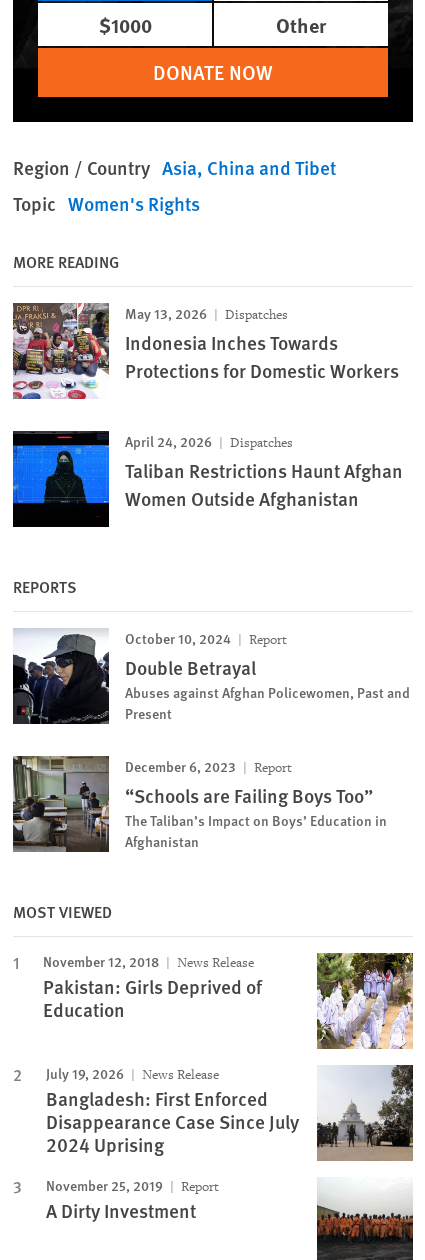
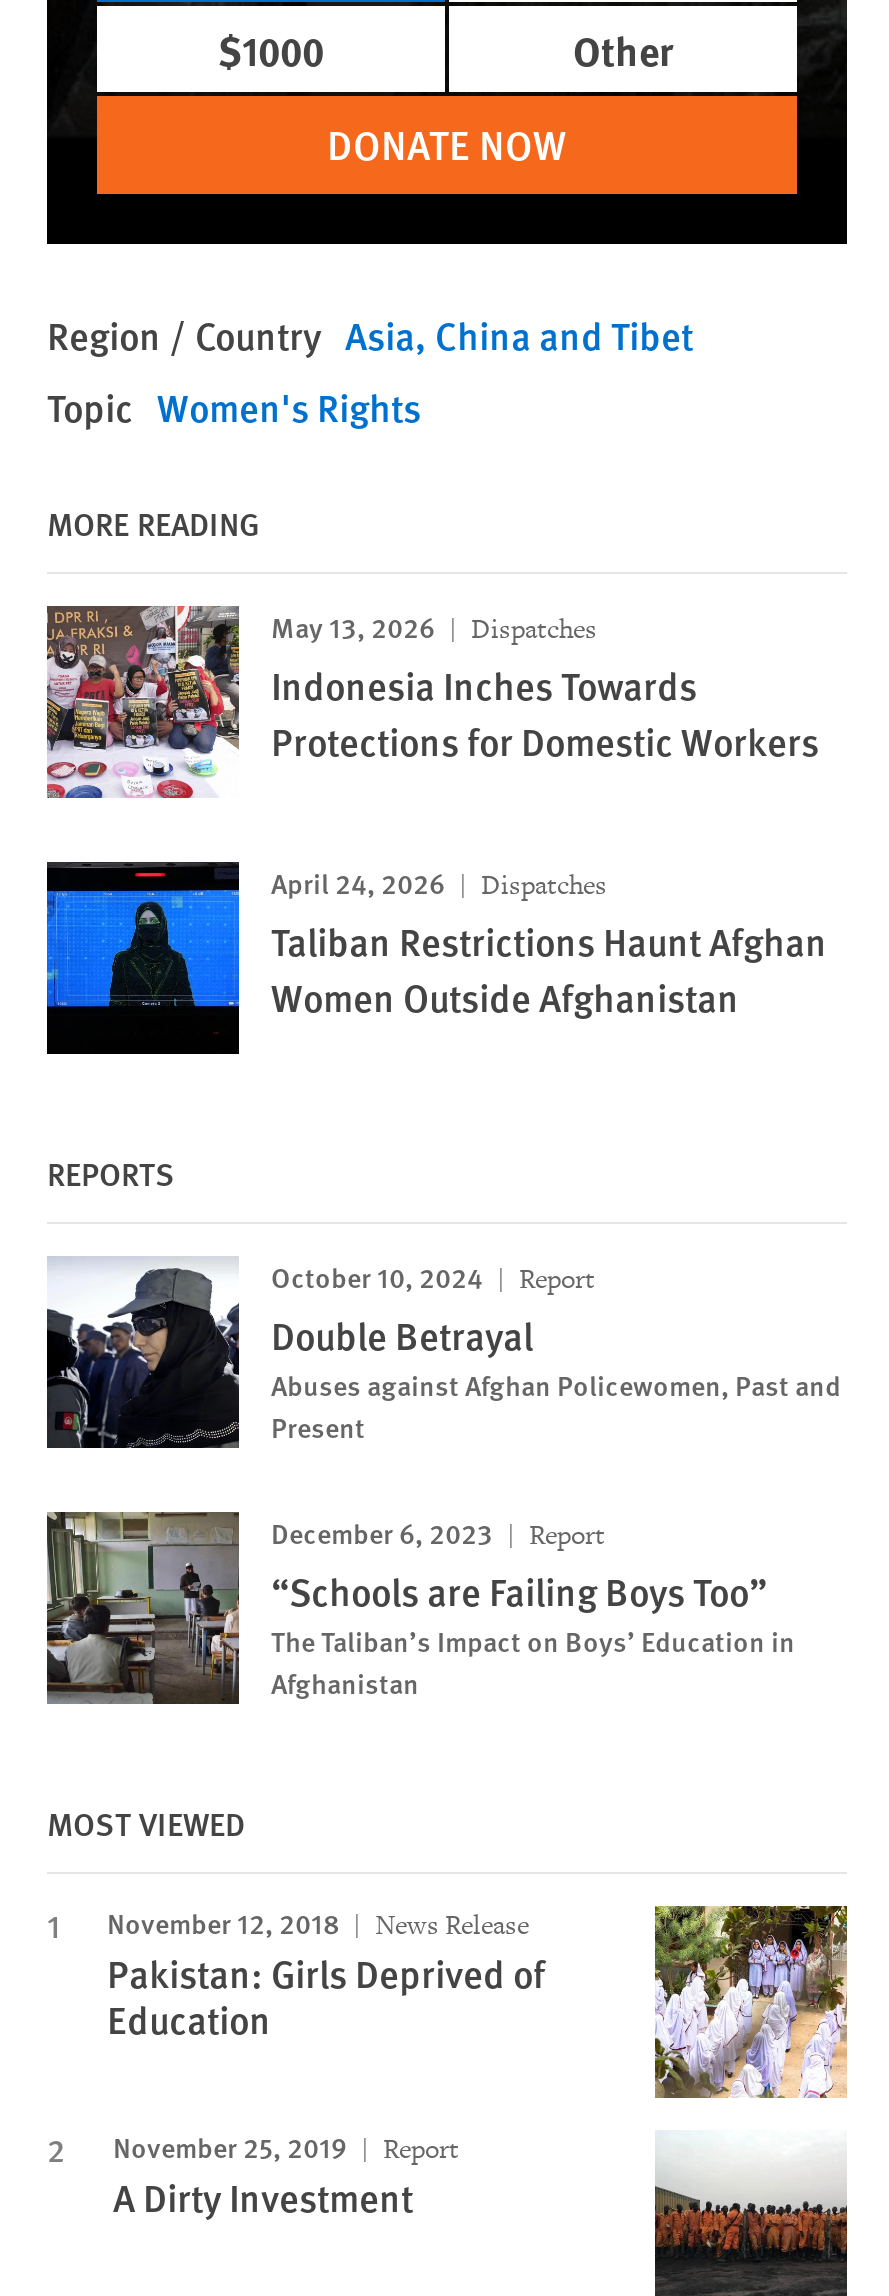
- [image]
- July 19, 2026
- News Release
- Bangladesh: First Enforced
- Disappearance Case Since July
- 2024 Uprising
